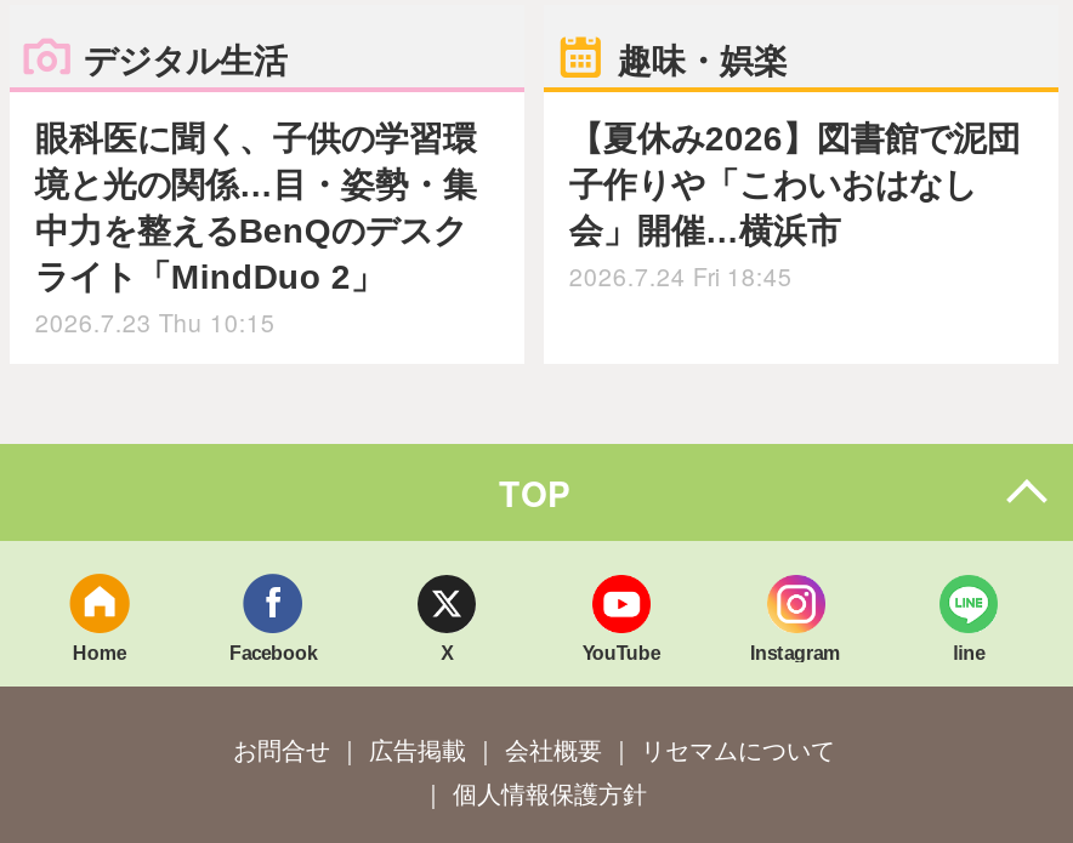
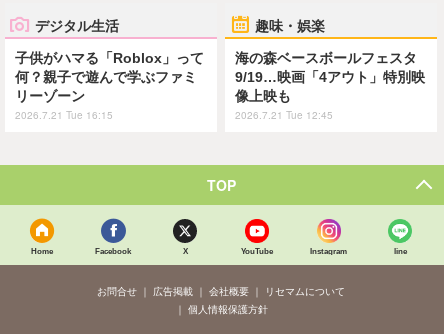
- 眼科医に聞く、子供の学習環
- 境と光の関係…目・姿勢・集
- 中力を整えるBenQのデスク
- ライト「MindDuo 2」
- 2026.7.23 Thu 10:15
+ 子供がハマる「Roblox」って
+ 何？親子で遊んで学ぶファミ
+ リーゾーン
+ 2026.7.21 Tue 16:15

- 【夏休み2026】図書館で泥団
- 子作りや「こわいおはなし
- 会」開催…横浜市
- 2026.7.24 Fri 18:45
+ 海の森ベースボールフェスタ
+ 9/19…映画「4アウト」特別映
+ 像上映も
+ 2026.7.21 Tue 12:45
